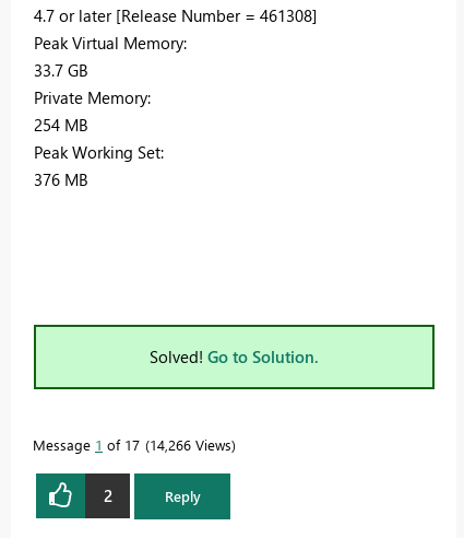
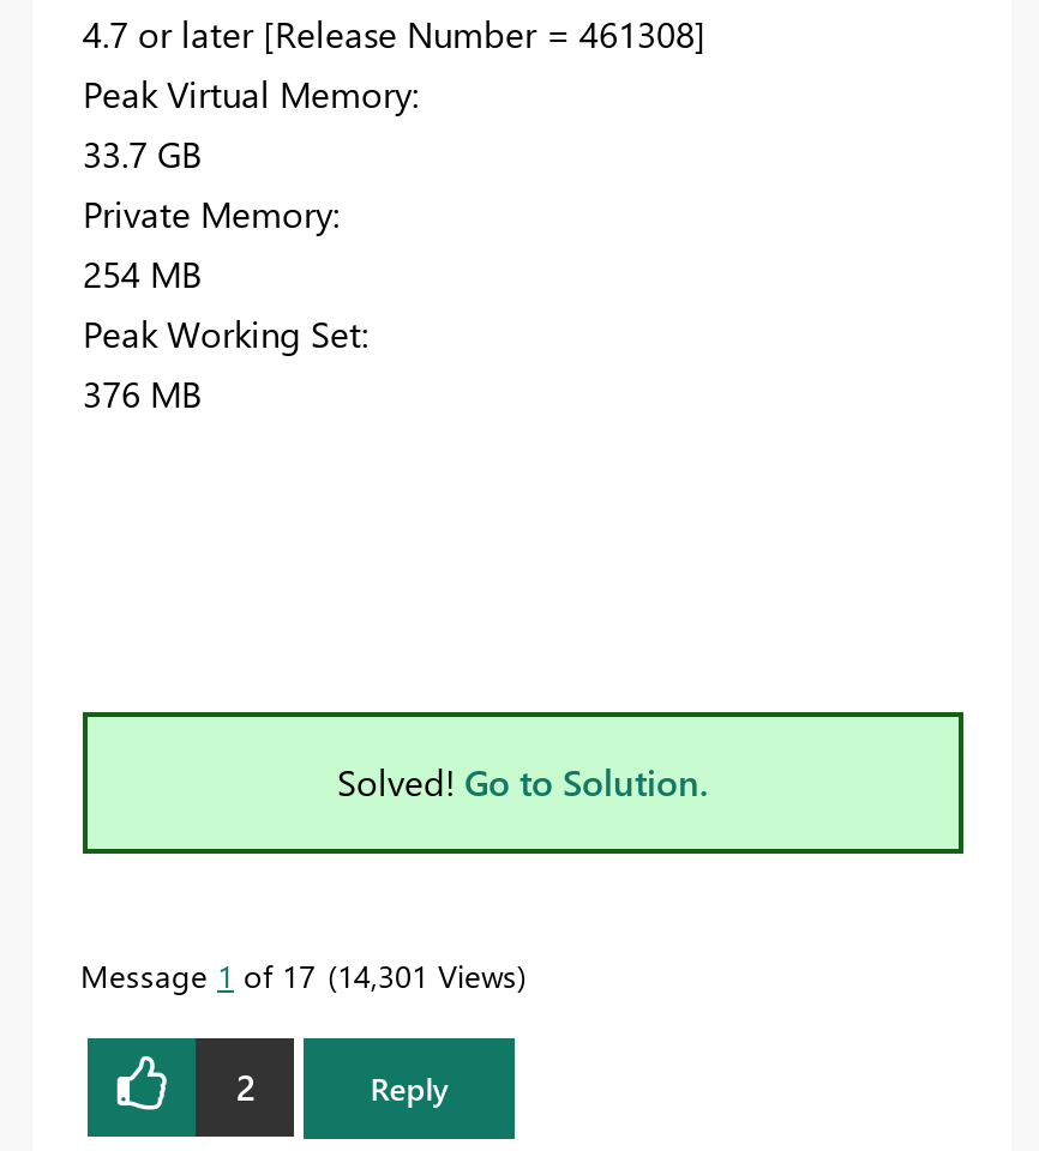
- Message 1 of 17 14,266 Views
+ Message 1 of 17 14,301 Views
